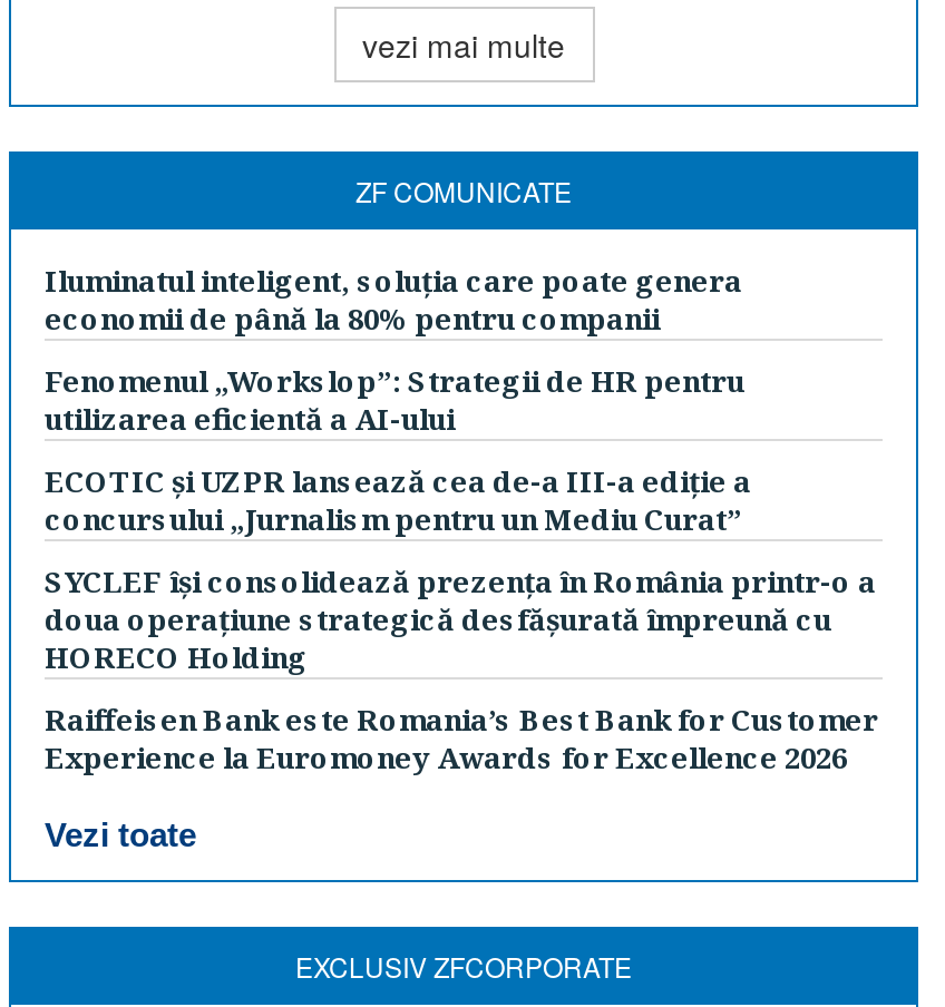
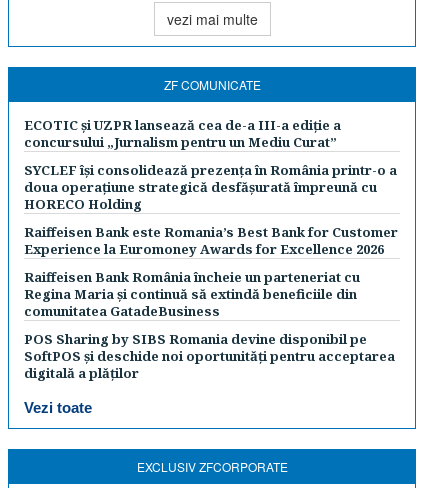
- Iluminatul inteligent, soluția care poate genera
- economii de până la 80% pentru companii
- Fenomenul „Workslop”: Strategii de HR pentru
- utilizarea eficientă a AI-ului

moved up: ECOTIC și UZPR lansează cea de-a III-a ediție a | concursului „Jurnalism pentru un Mediu Curat” | SYCLEF își consolidează prezența în România printr-o a | doua operațiune strategică desfășurată împreună cu | HORECO Holding | Raiffeisen Bank este Romania’s Best Bank for Customer | Experience la Euromoney Awards for Excellence 2026

+ Raiffeisen Bank România încheie un parteneriat cu
+ Regina Maria și continuă să extindă beneficiile din
+ comunitatea GatadeBusiness
+ POS Sharing by SIBS Romania devine disponibil pe
+ SoftPOS și deschide noi oportunități pentru acceptarea
+ digitală a plăților
